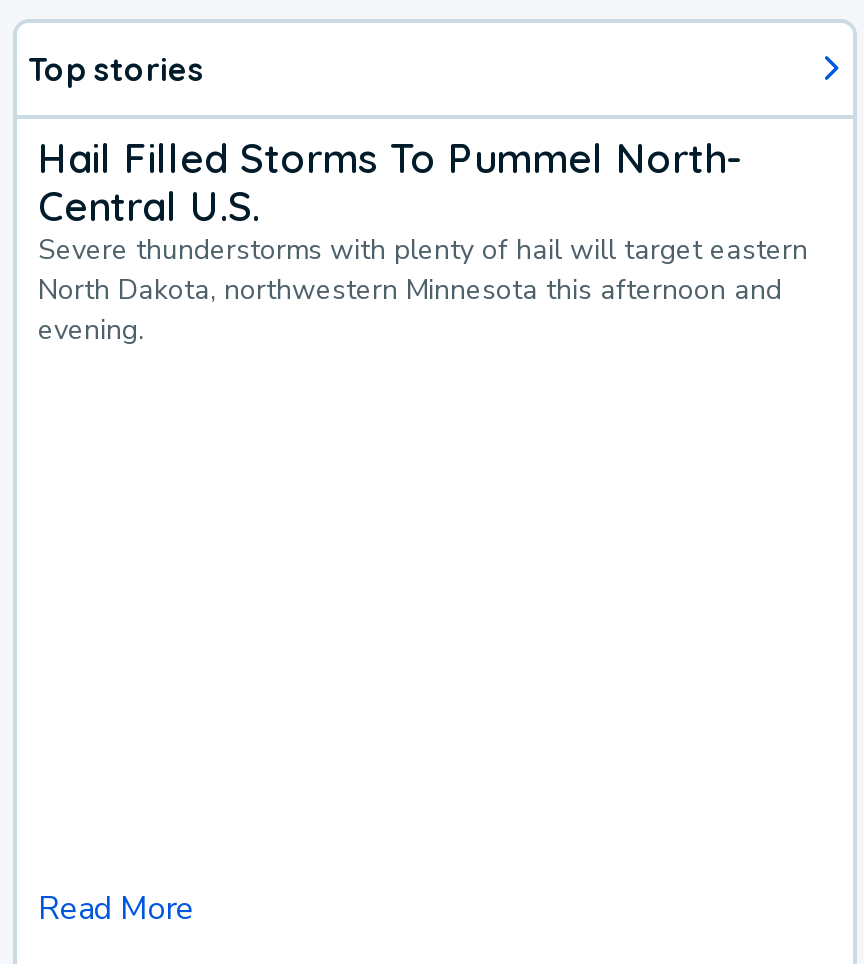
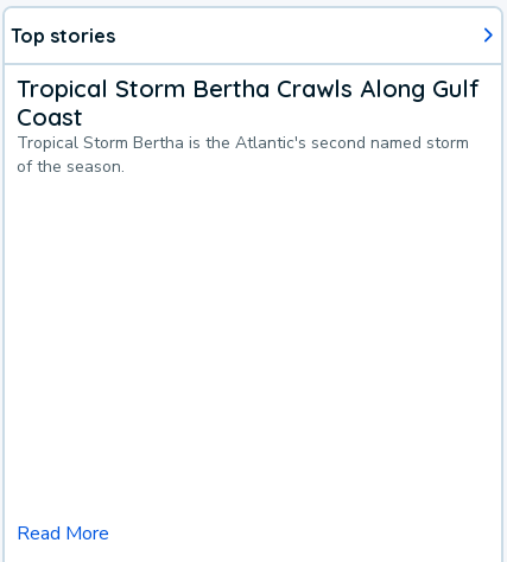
- Hail Filled Storms To Pummel North-
- Central U.S.
- Severe thunderstorms with plenty of hail will target eastern
- North Dakota, northwestern Minnesota this afternoon and
- evening.
+ Tropical Storm Bertha Crawls Along Gulf
+ Coast
+ Tropical Storm Bertha is the Atlantic's second named storm
+ of the season.
